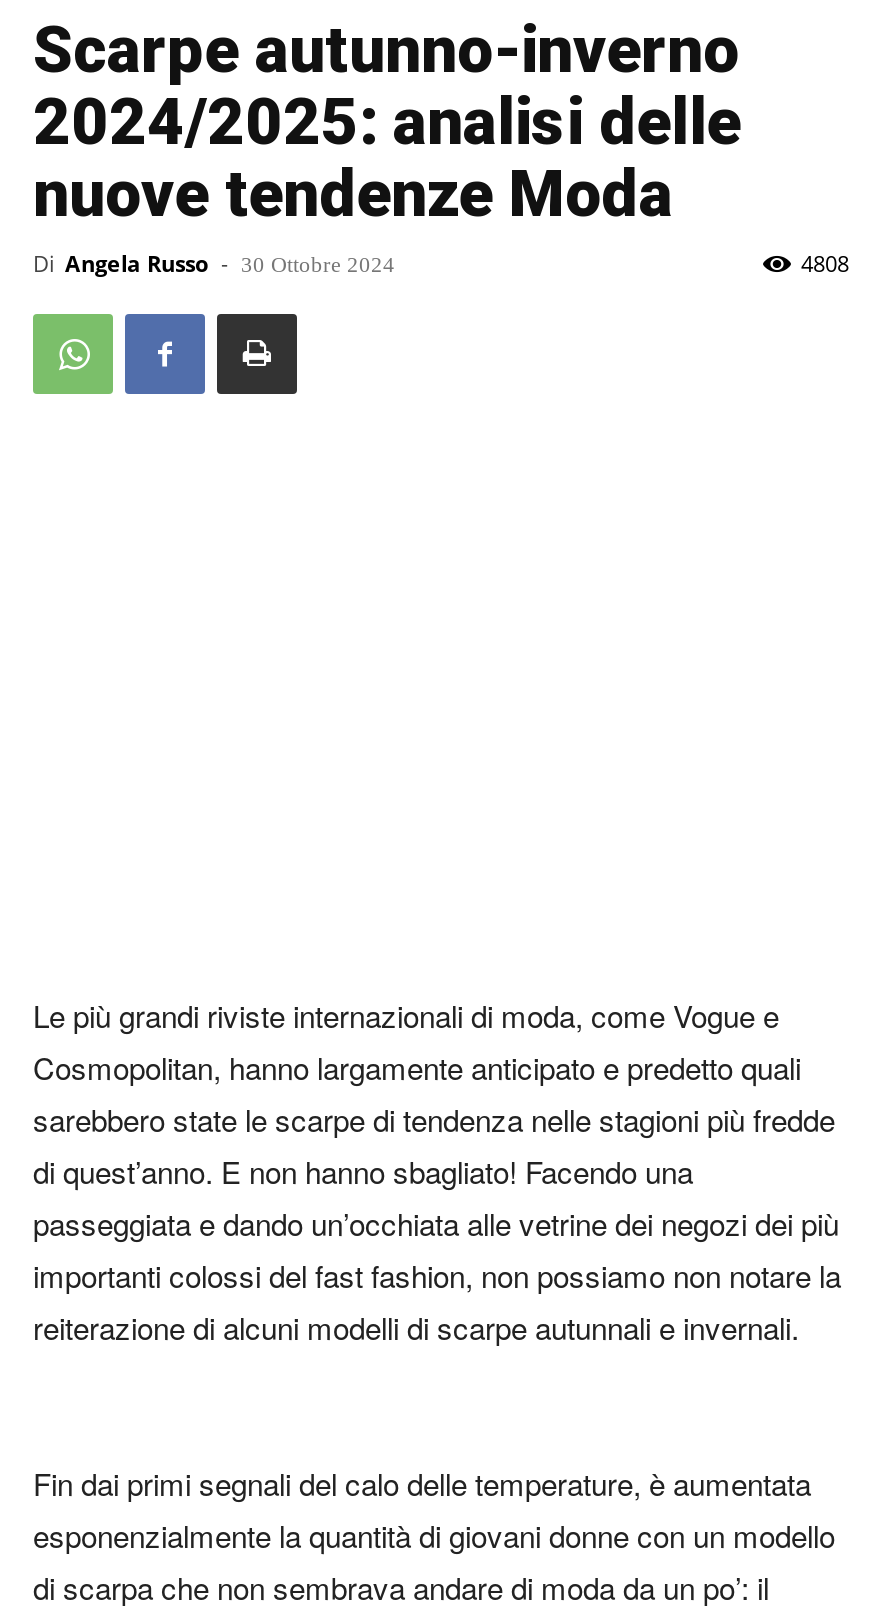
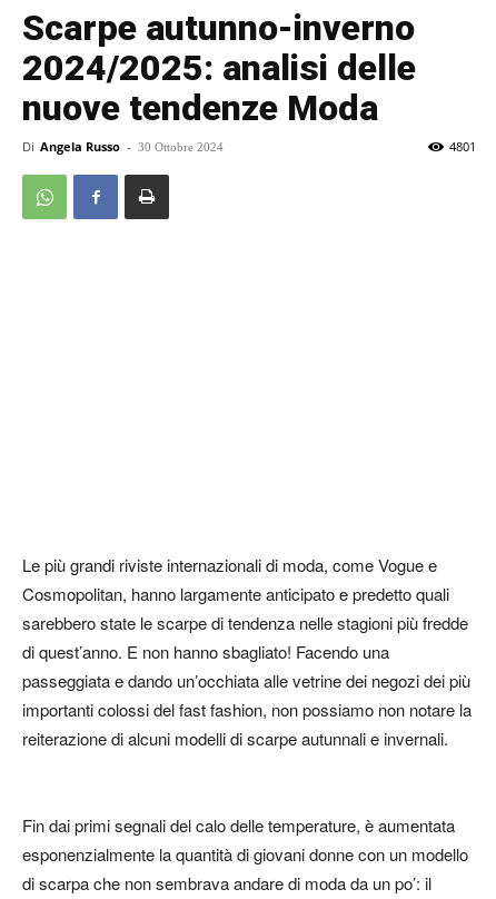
- 4808
+ 4801
